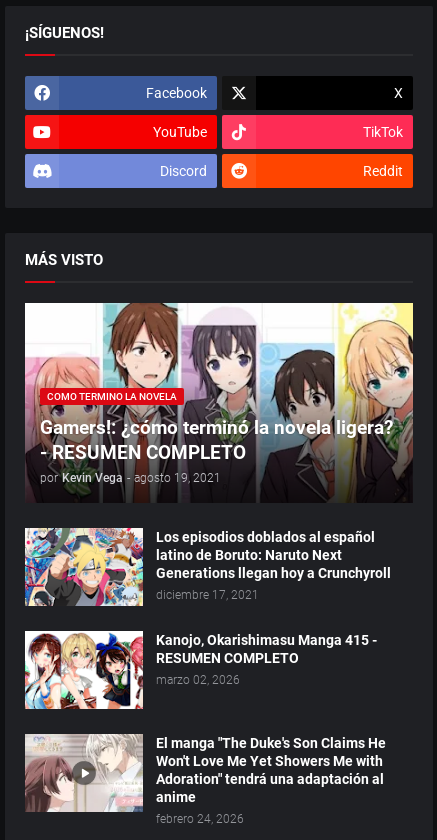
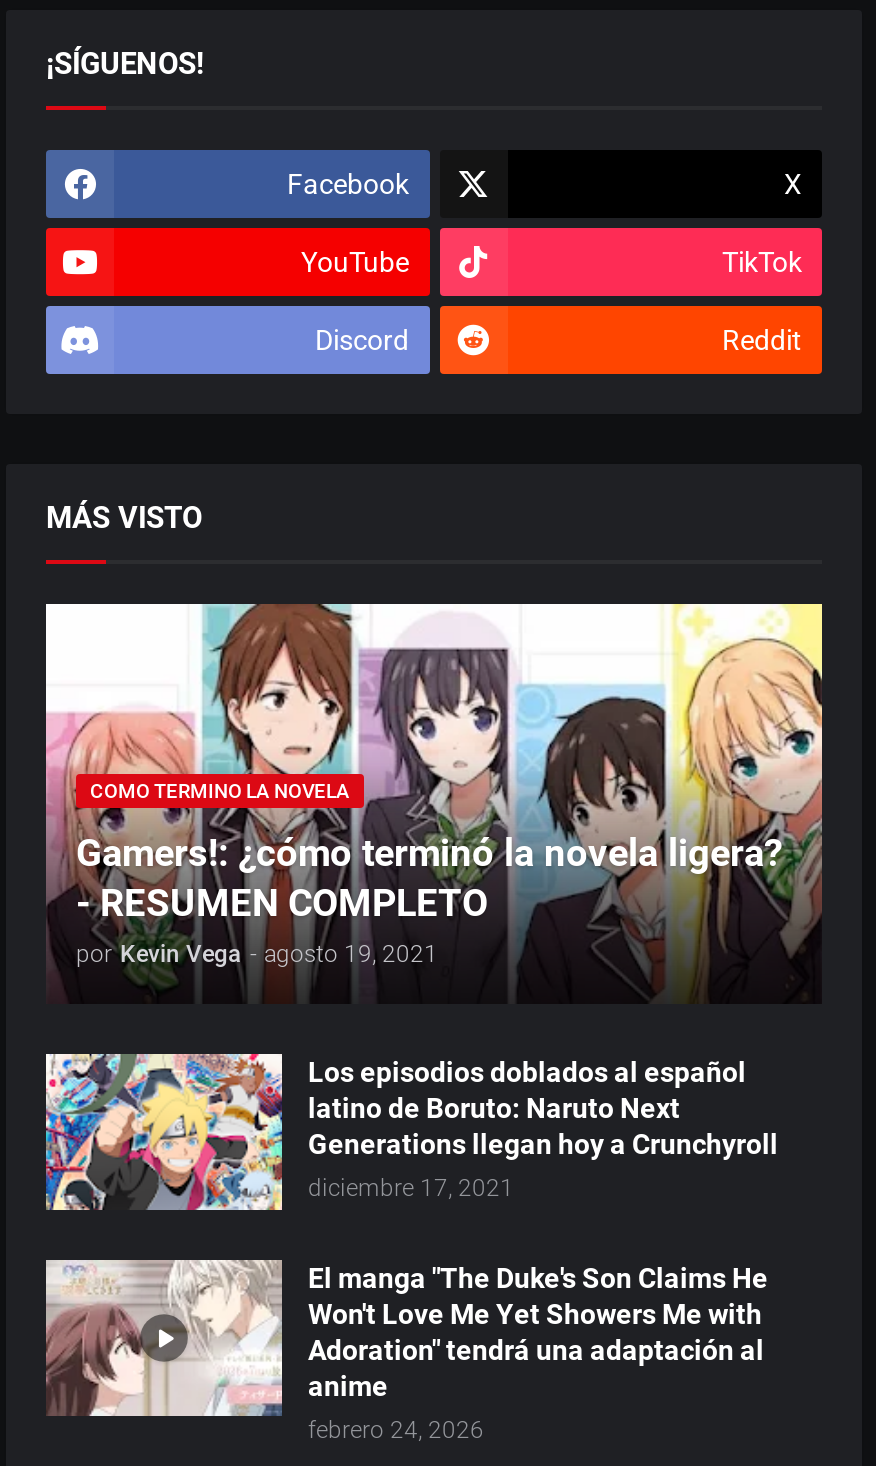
- [image]
- Kanojo, Okarishimasu Manga 415 -
- RESUMEN COMPLETO
- marzo 02, 2026
